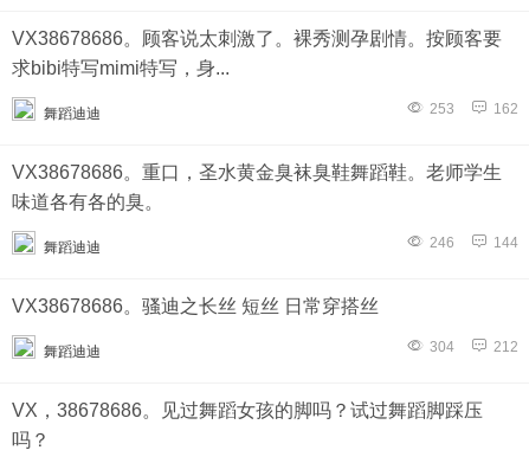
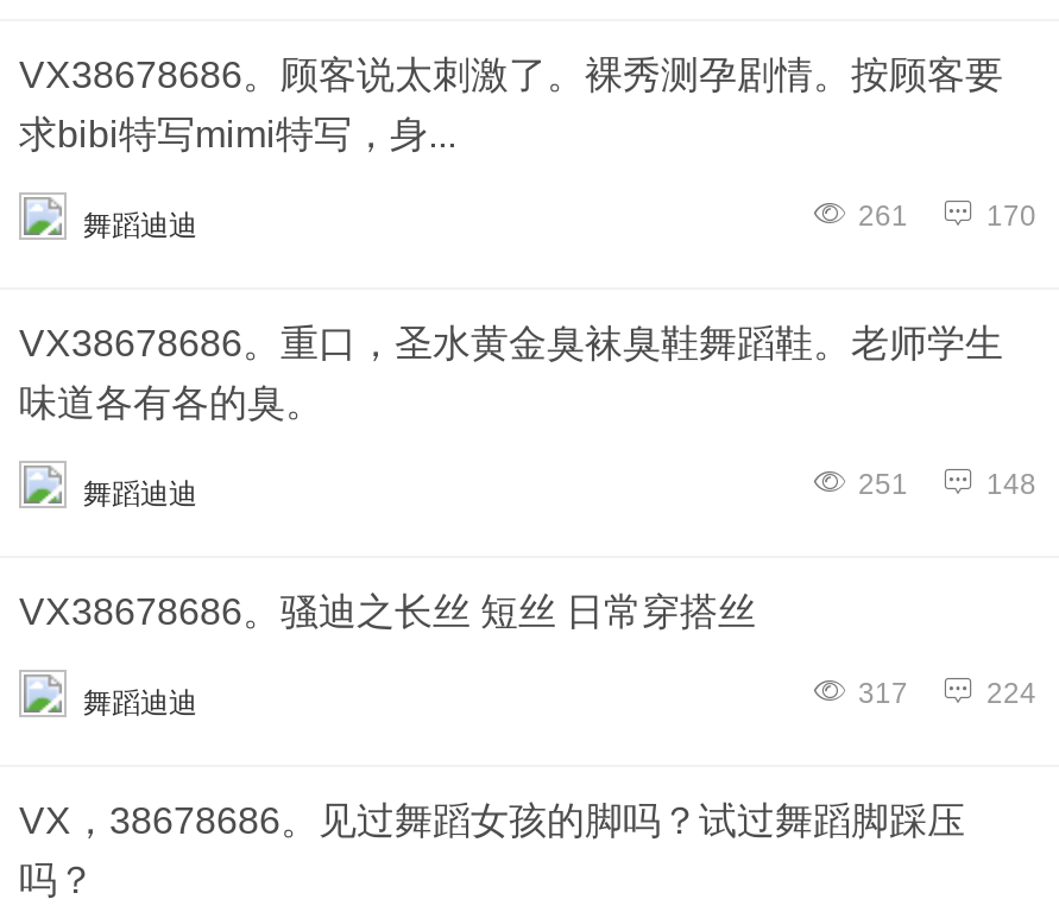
- 253
+ 261

- 162
+ 170

- 246
+ 251

- 144
+ 148

- 304
+ 317

- 212
+ 224
